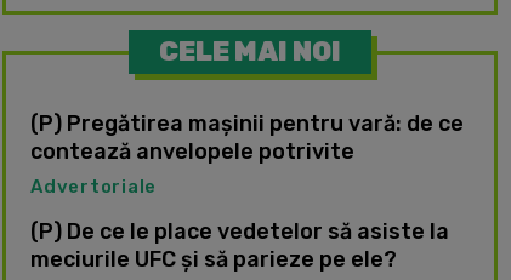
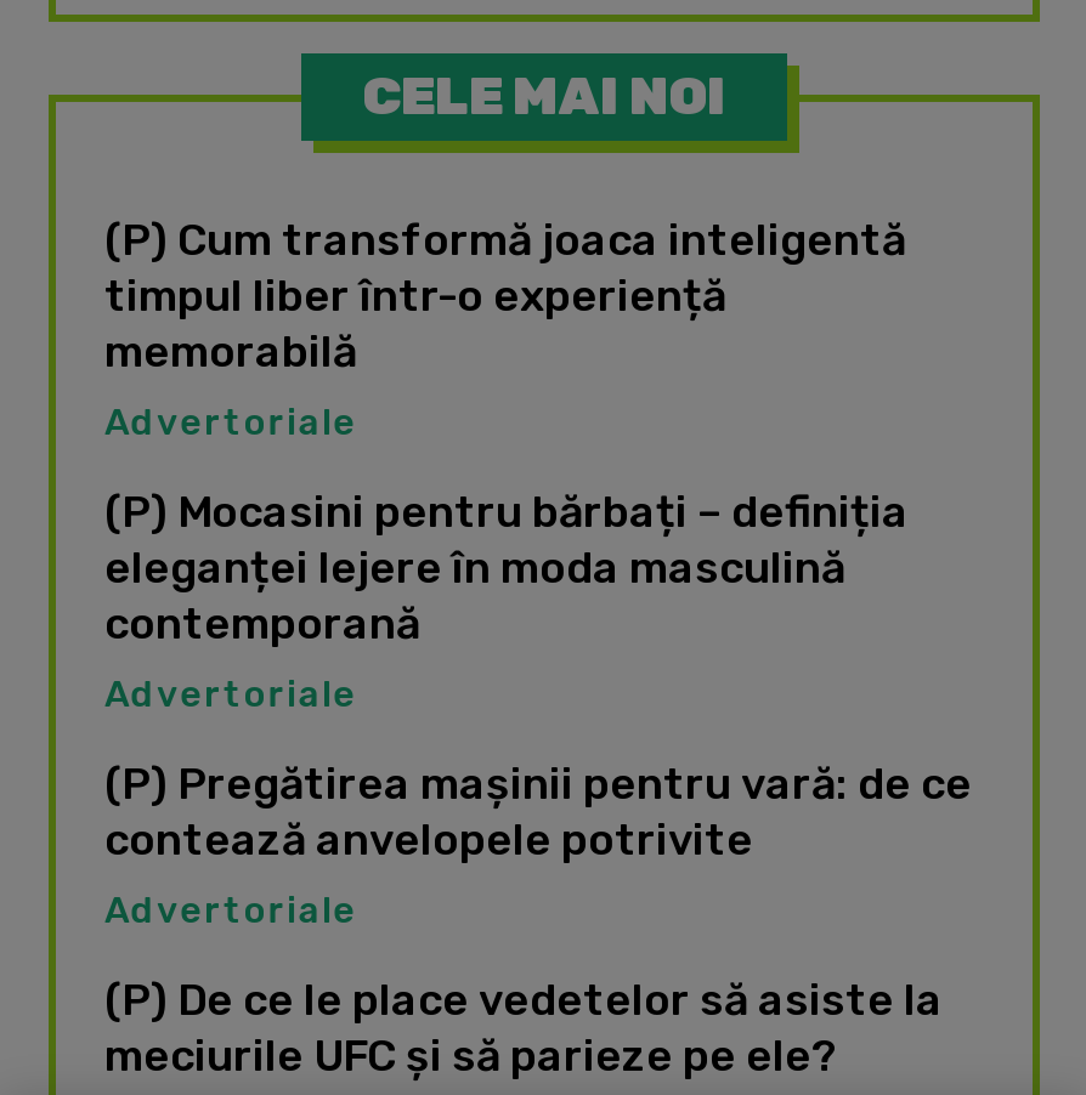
+ (P) Cum transformă joaca inteligentă
+ timpul liber într-o experiență
+ memorabilă
+ Advertoriale
+ (P) Mocasini pentru bărbați – definiția
+ eleganței lejere în moda masculină
+ contemporană
+ Advertoriale
